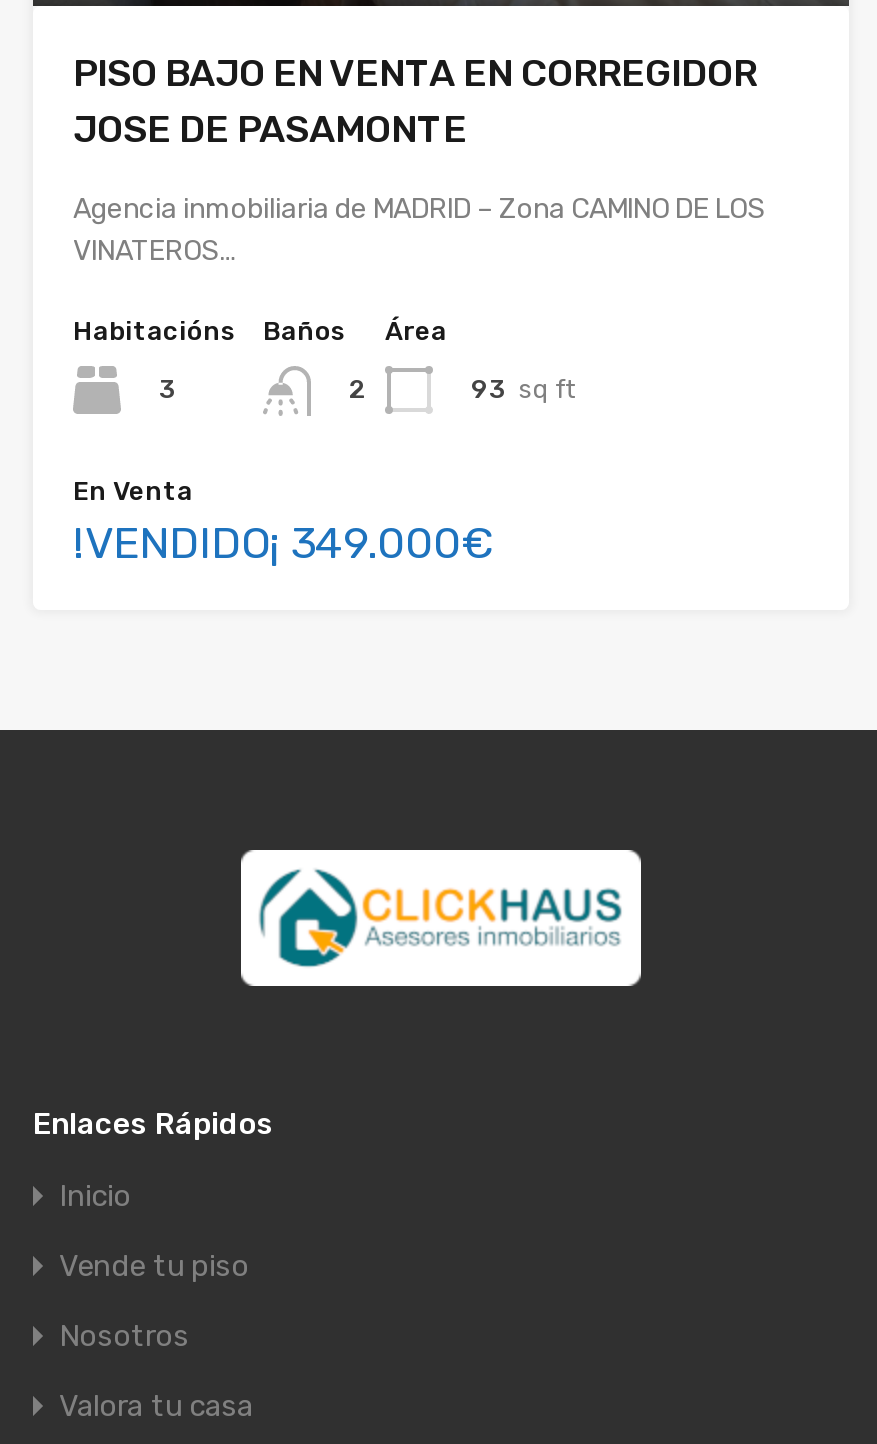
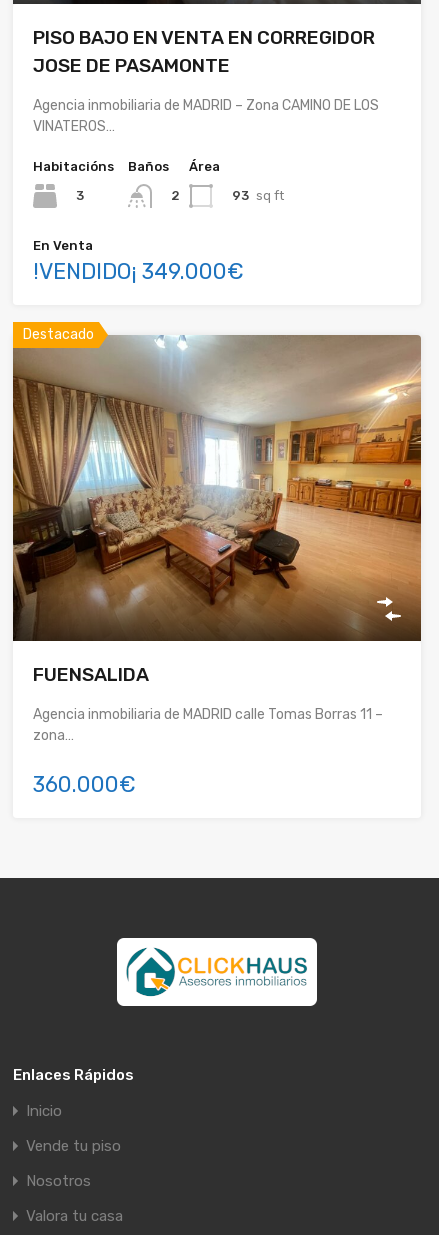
+ [image]
+ Destacado

+ FUENSALIDA
+ Agencia inmobiliaria de MADRID calle Tomas Borras 11 –
+ zona…
+ 360.000€
